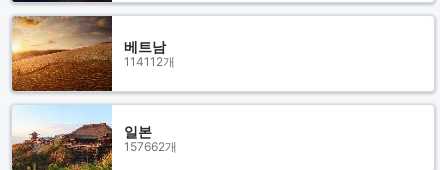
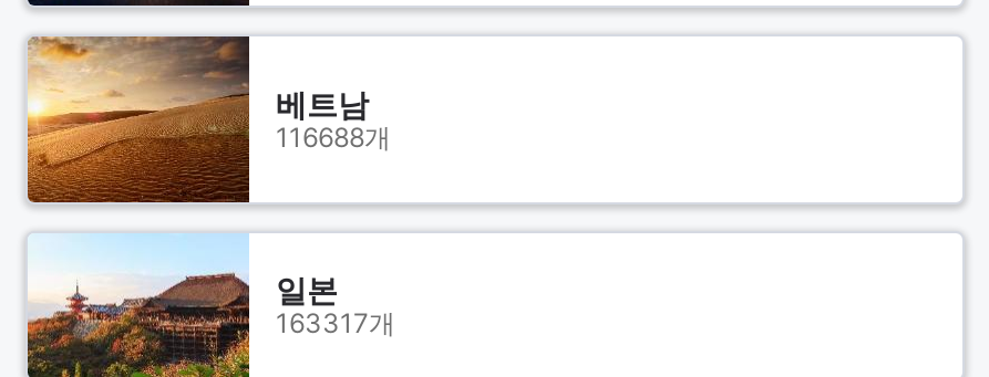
- 114112개
+ 116688개

- 157662개
+ 163317개
